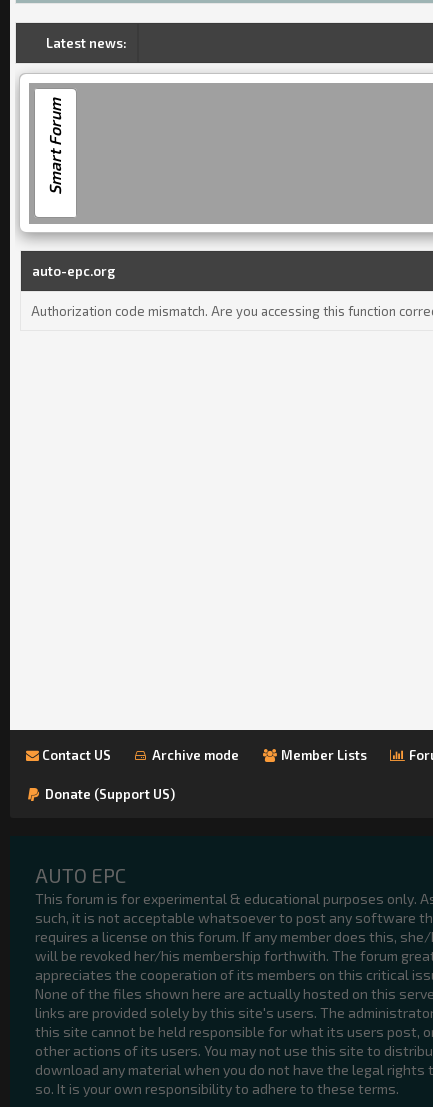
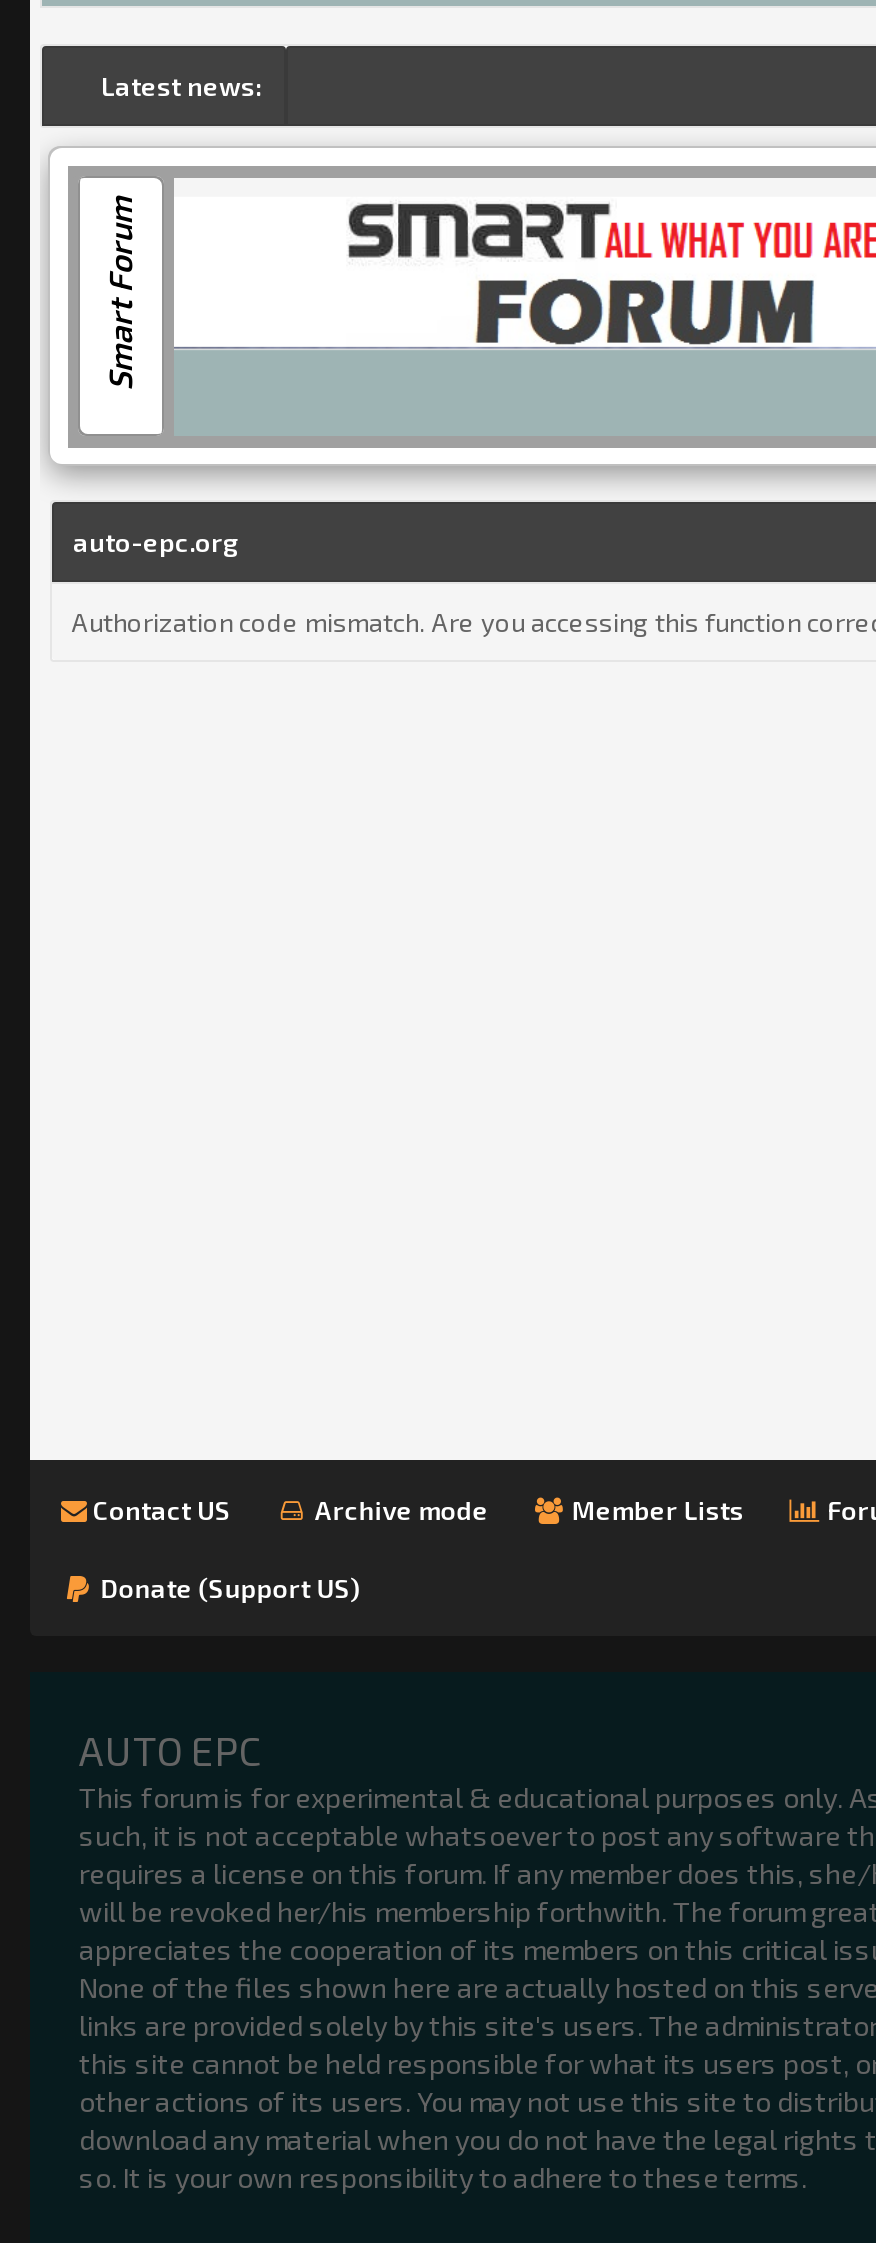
+ [image]
